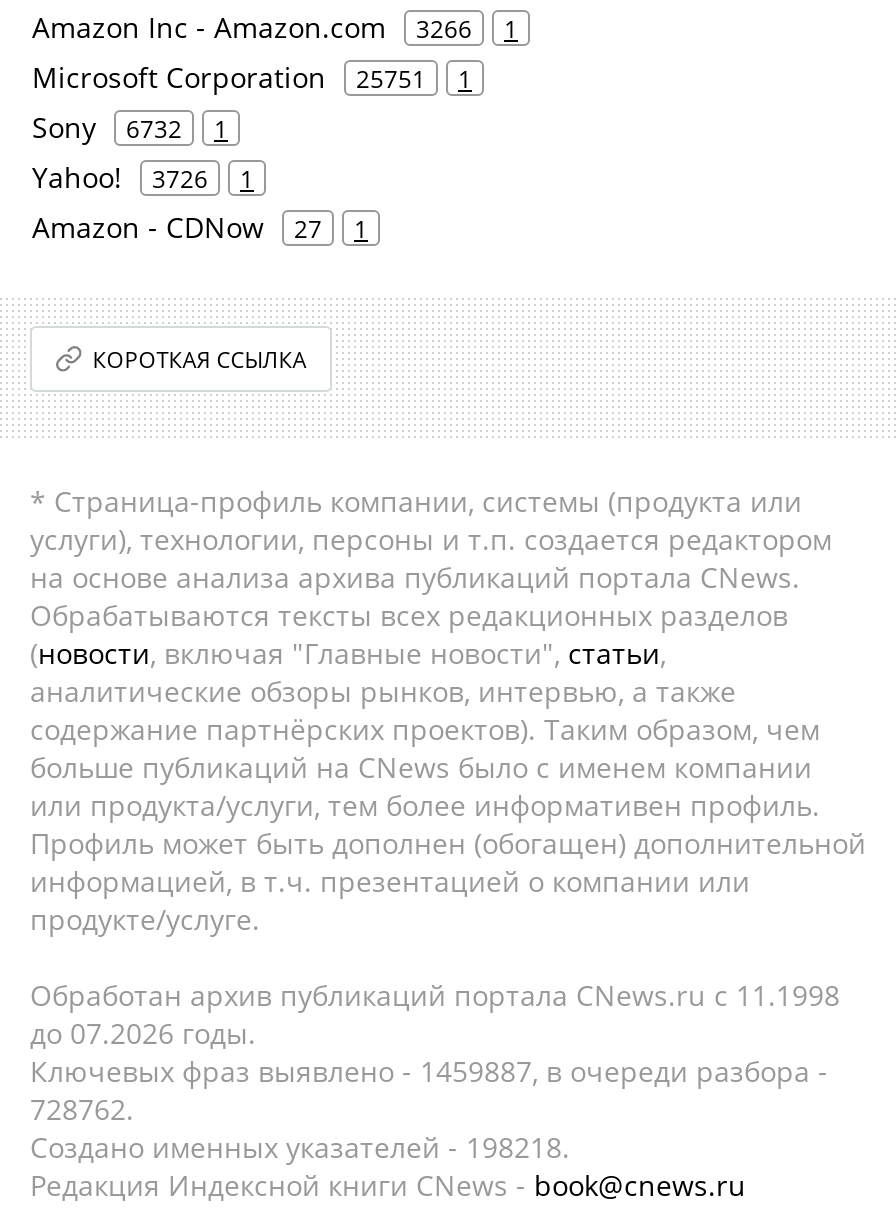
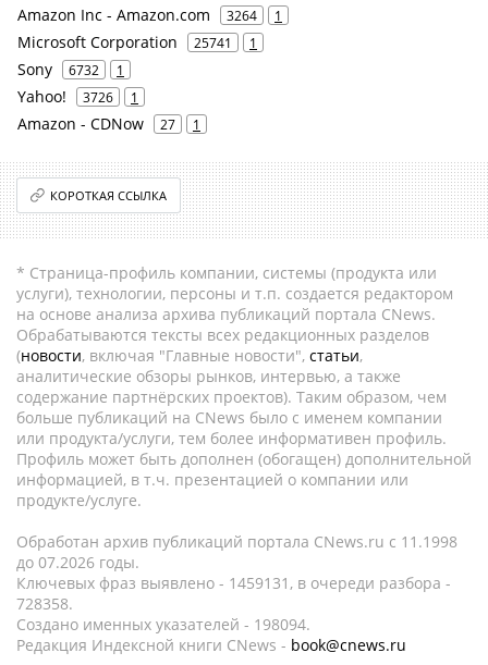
- Amazon Inc - Amazon.com 3266 1
+ Amazon Inc - Amazon.com 3264 1

- Microsoft Corporation 25751 1
+ Microsoft Corporation 25741 1

- Ключевых фраз выявлено - 1459887, в очереди разбора -
+ Ключевых фраз выявлено - 1459131, в очереди разбора -

- 728762.
+ 728358.

- Создано именных указателей - 198218.
+ Создано именных указателей - 198094.
